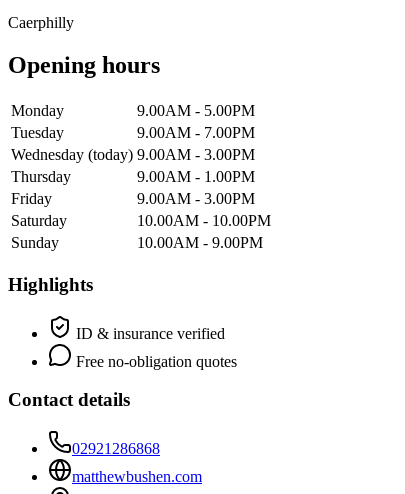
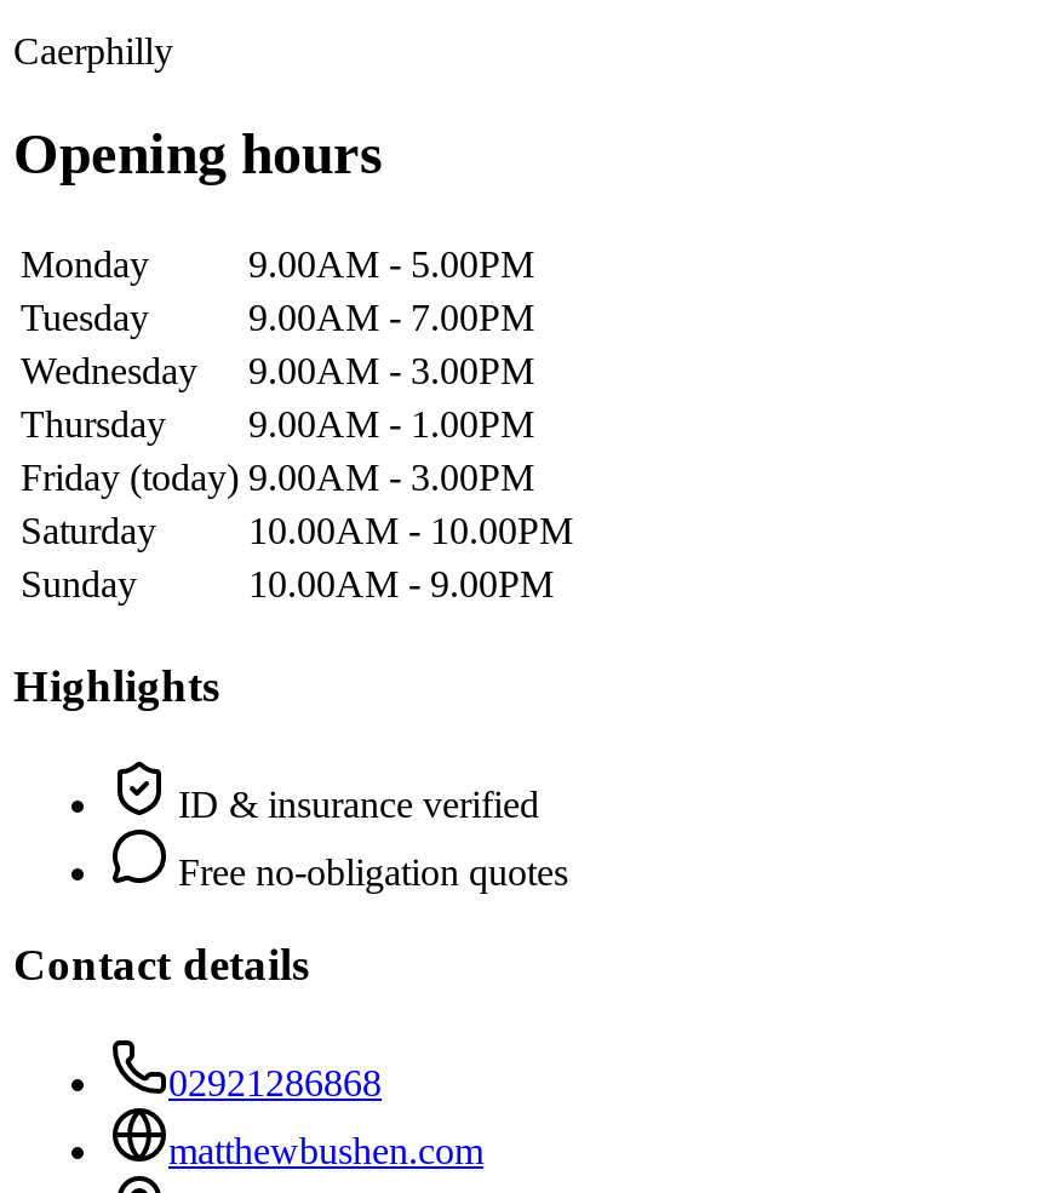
- Wednesday (today) 9.00AM - 3.00PM
+ Wednesday
+ 9.00AM - 3.00PM

- Friday
- 9.00AM - 3.00PM
+ Friday (today) 9.00AM - 3.00PM
